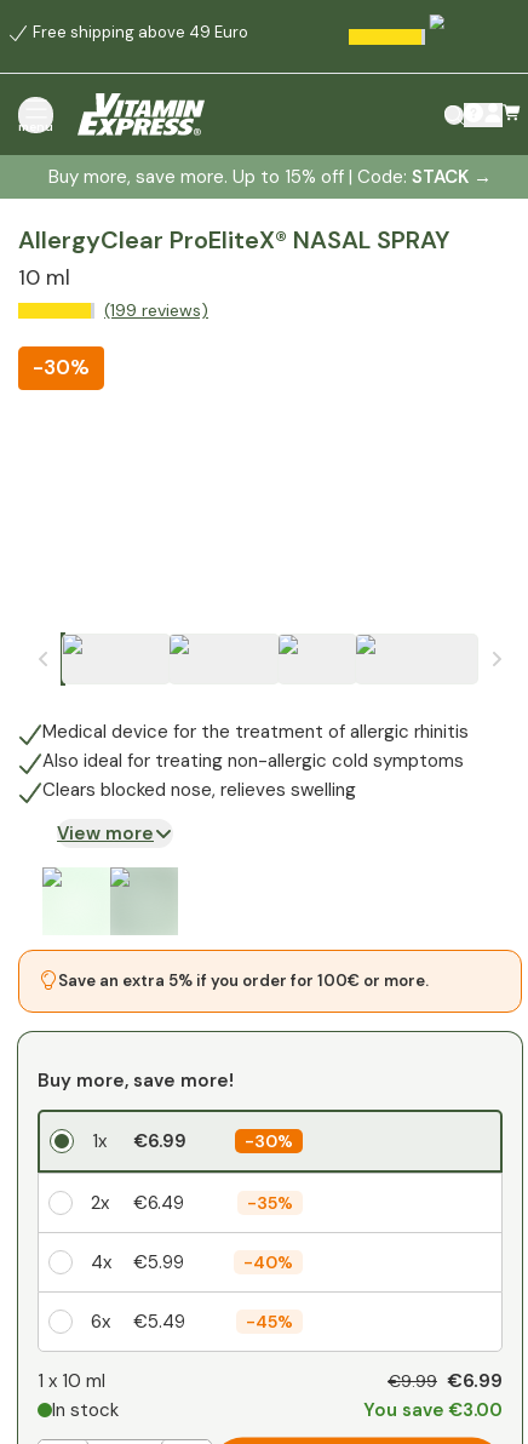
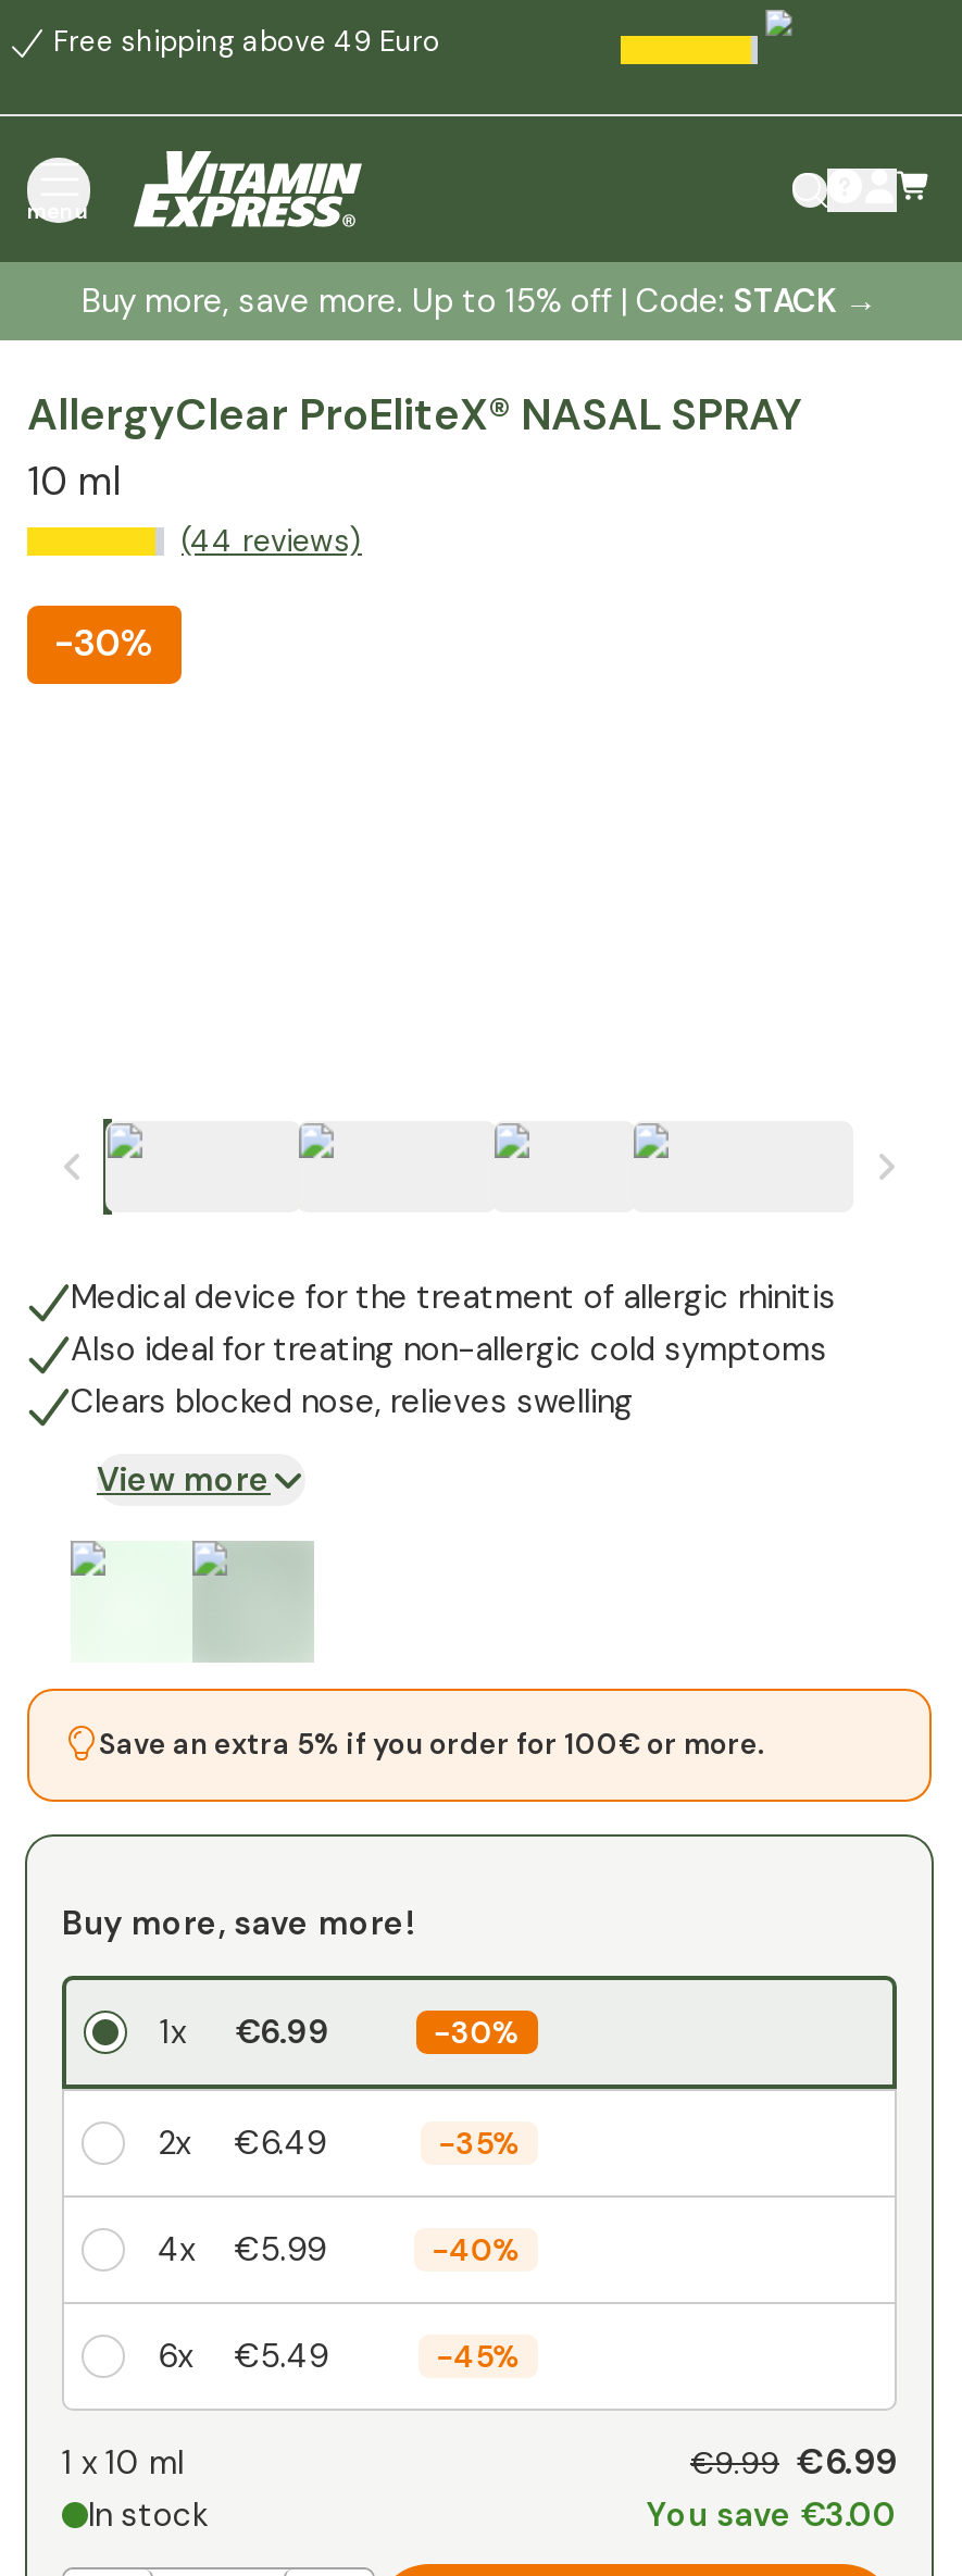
- (199 reviews)
+ (44 reviews)
